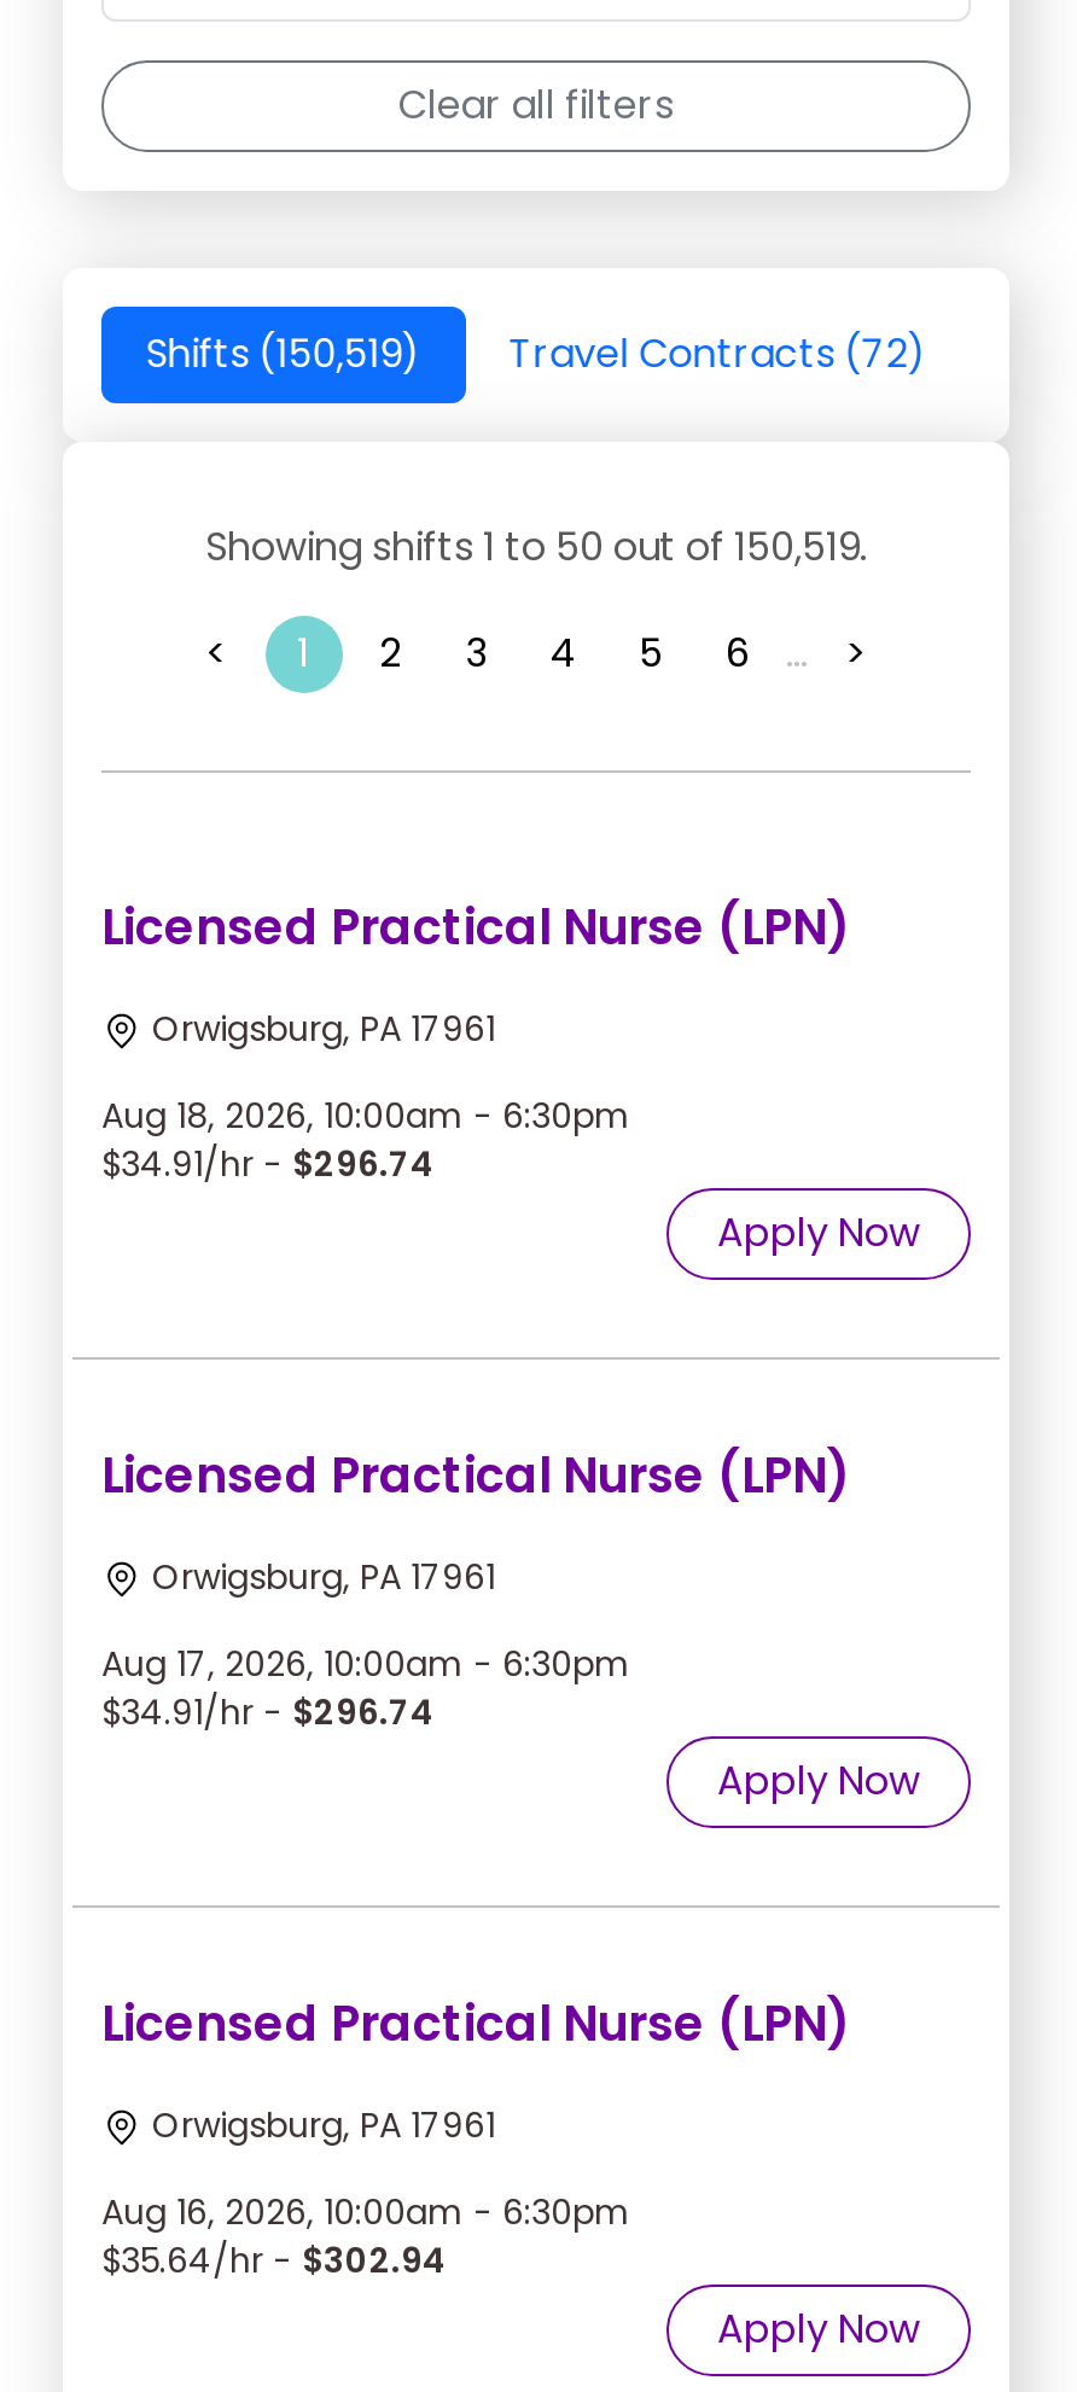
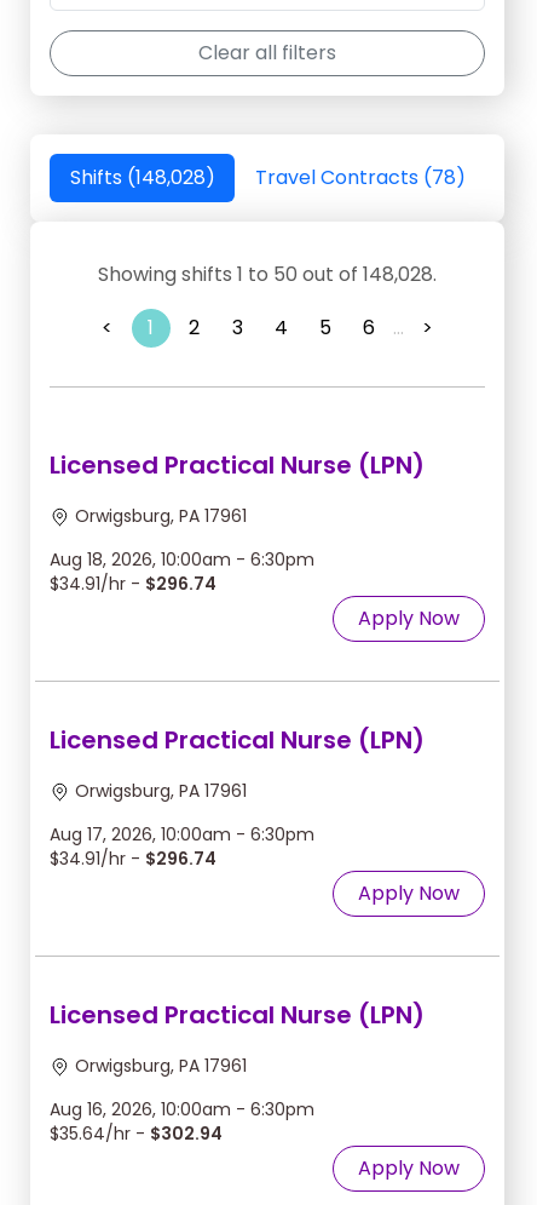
- Shifts (150,519)
+ Shifts (148,028)

- Travel Contracts (72)
+ Travel Contracts (78)

- Showing shifts 1 to 50 out of 150,519.
+ Showing shifts 1 to 50 out of 148,028.
